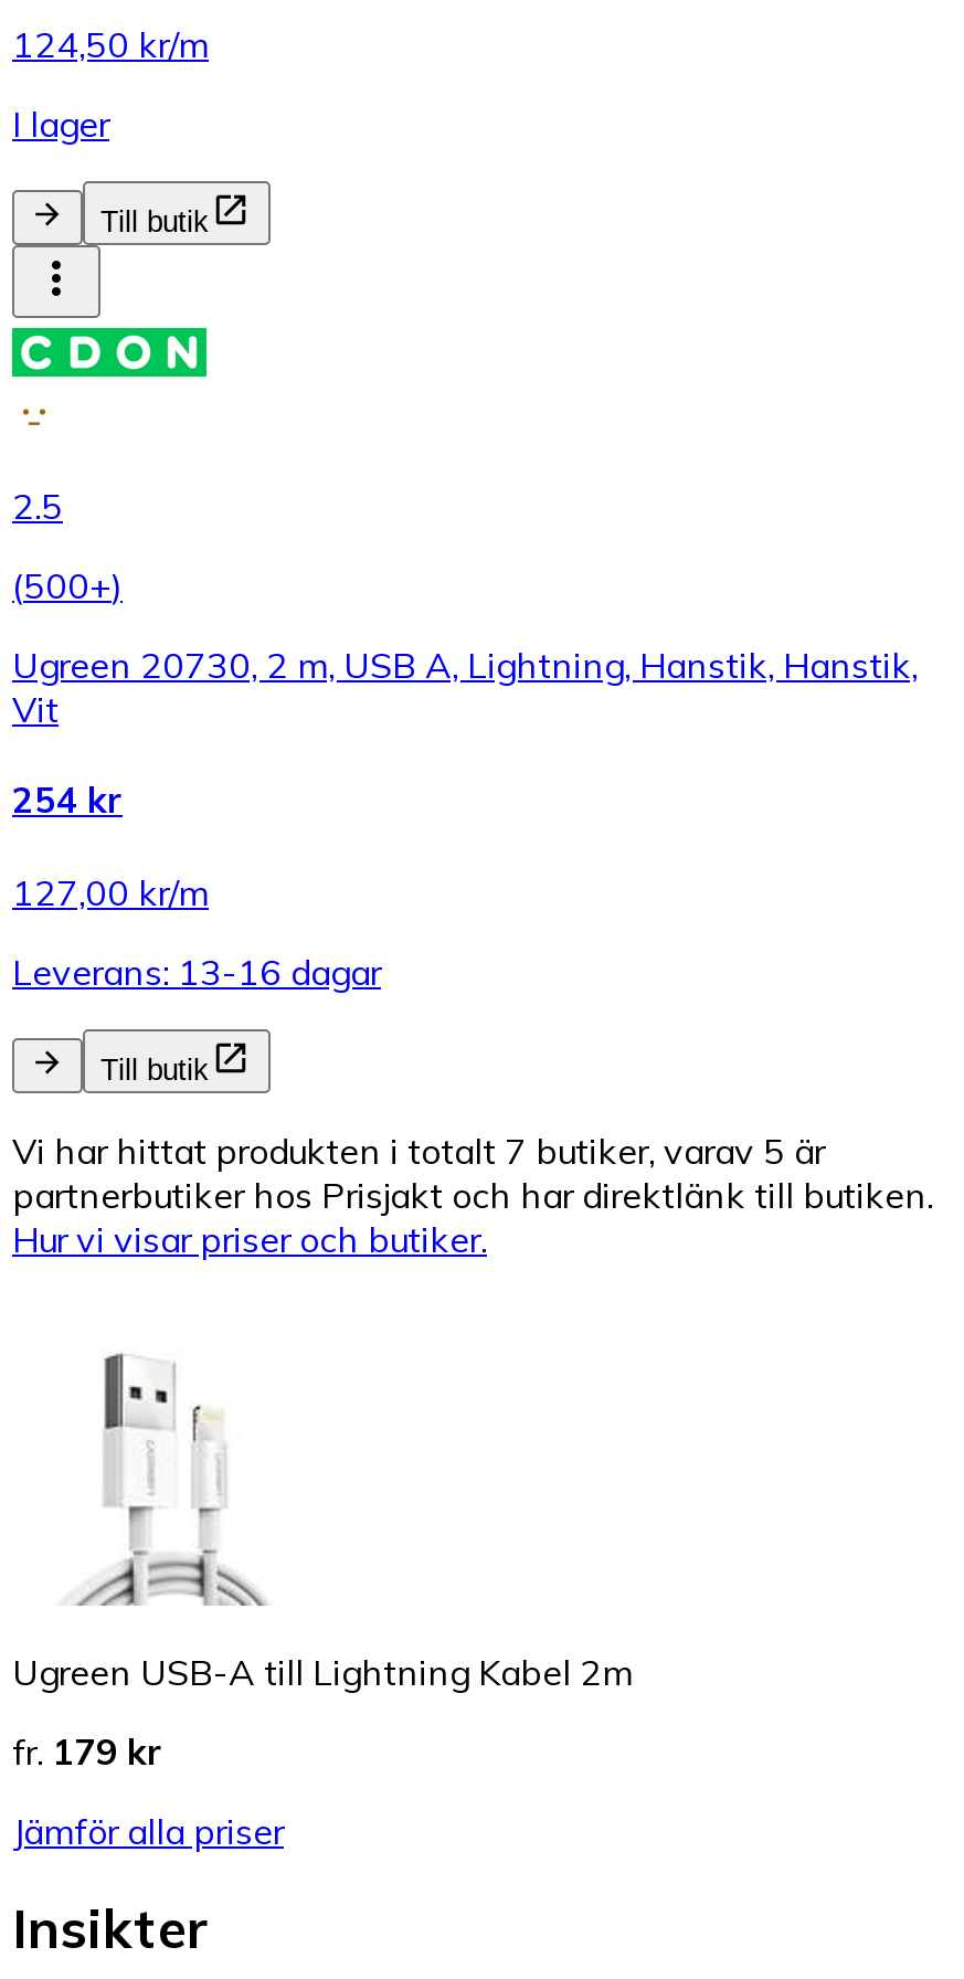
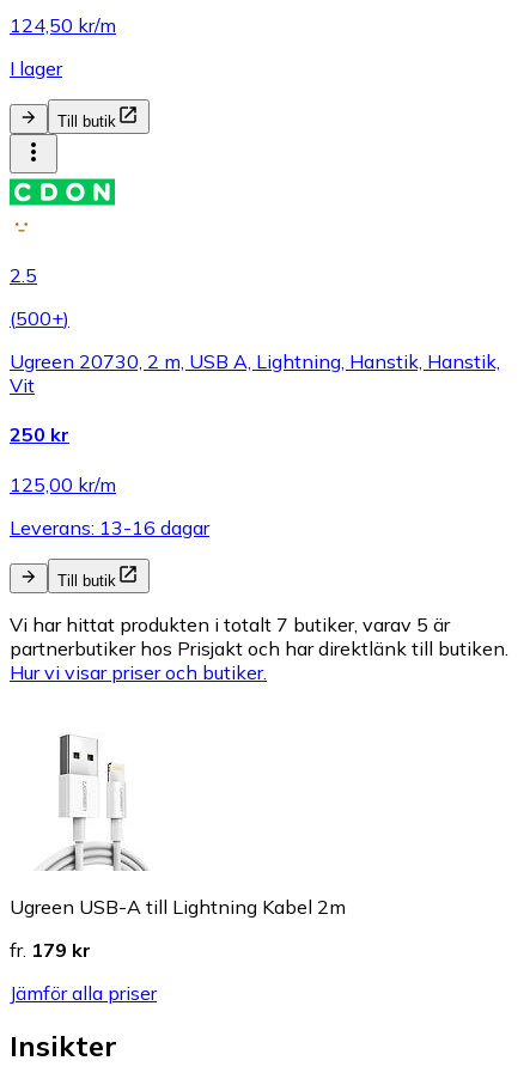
- 254 kr
+ 250 kr

- 127,00 kr/m
+ 125,00 kr/m
